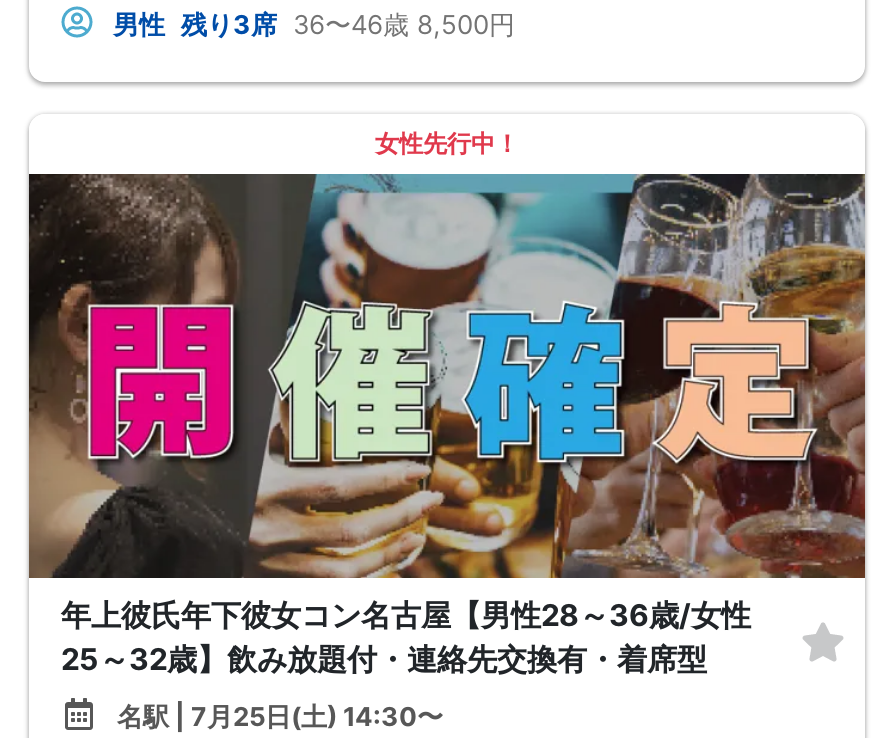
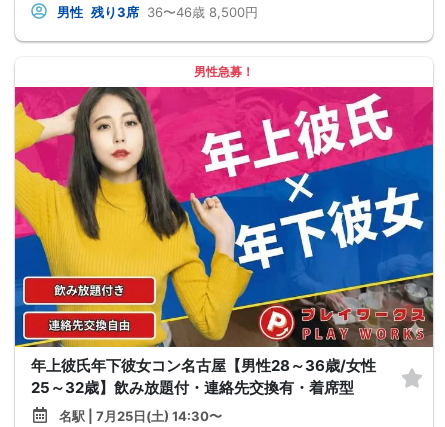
- 女性先行中！
+ 男性急募！

- [image]
+ [image]
